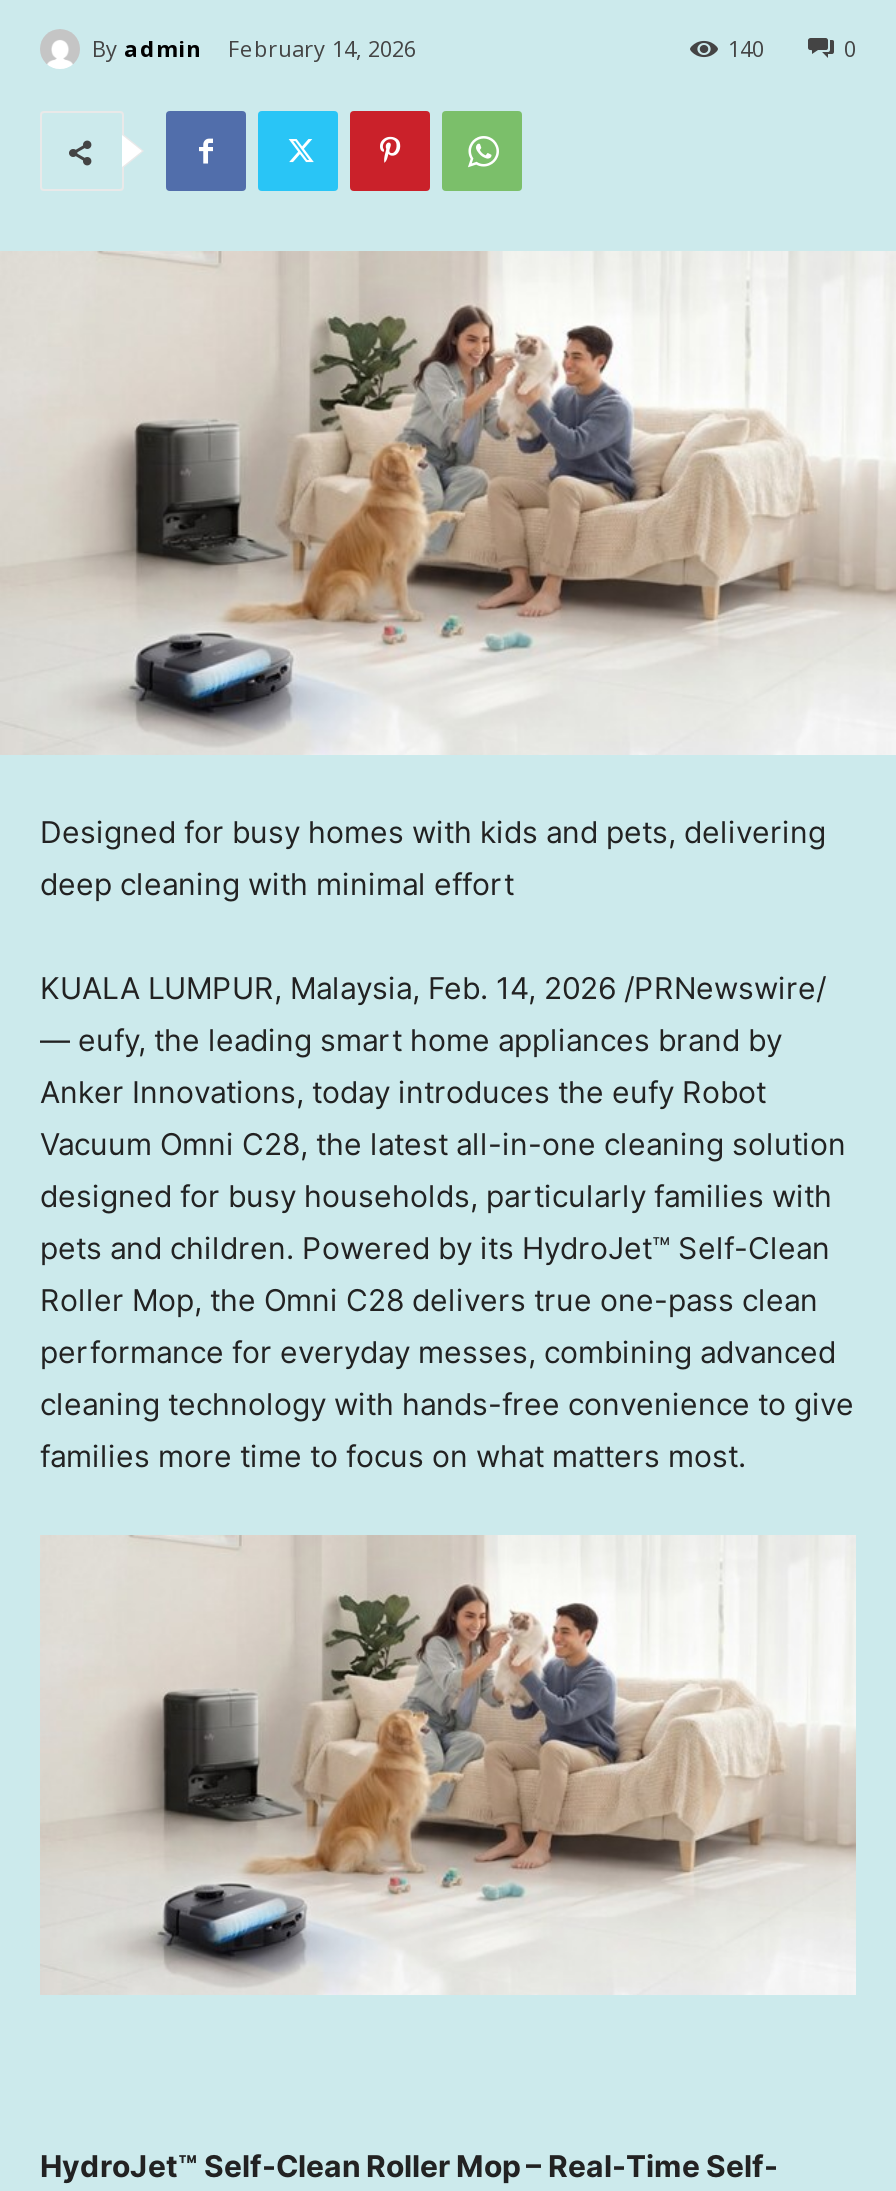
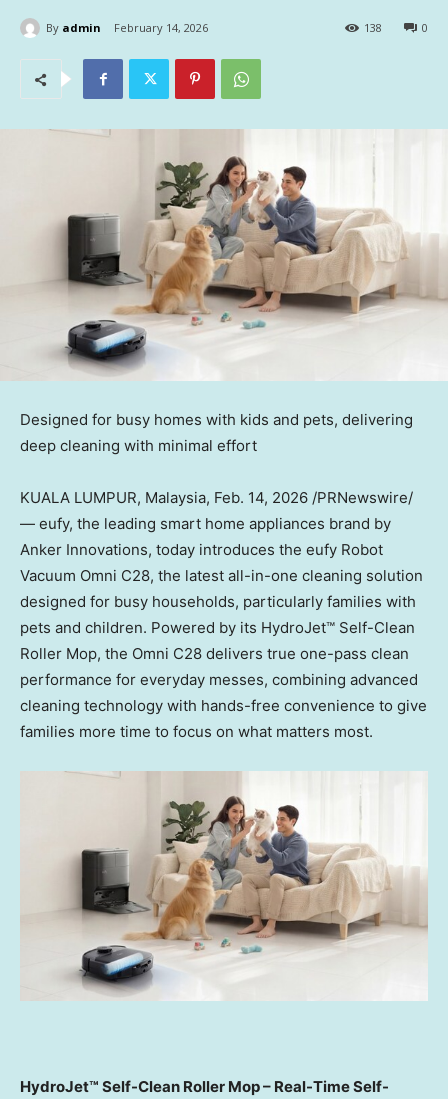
- 140
+ 138
